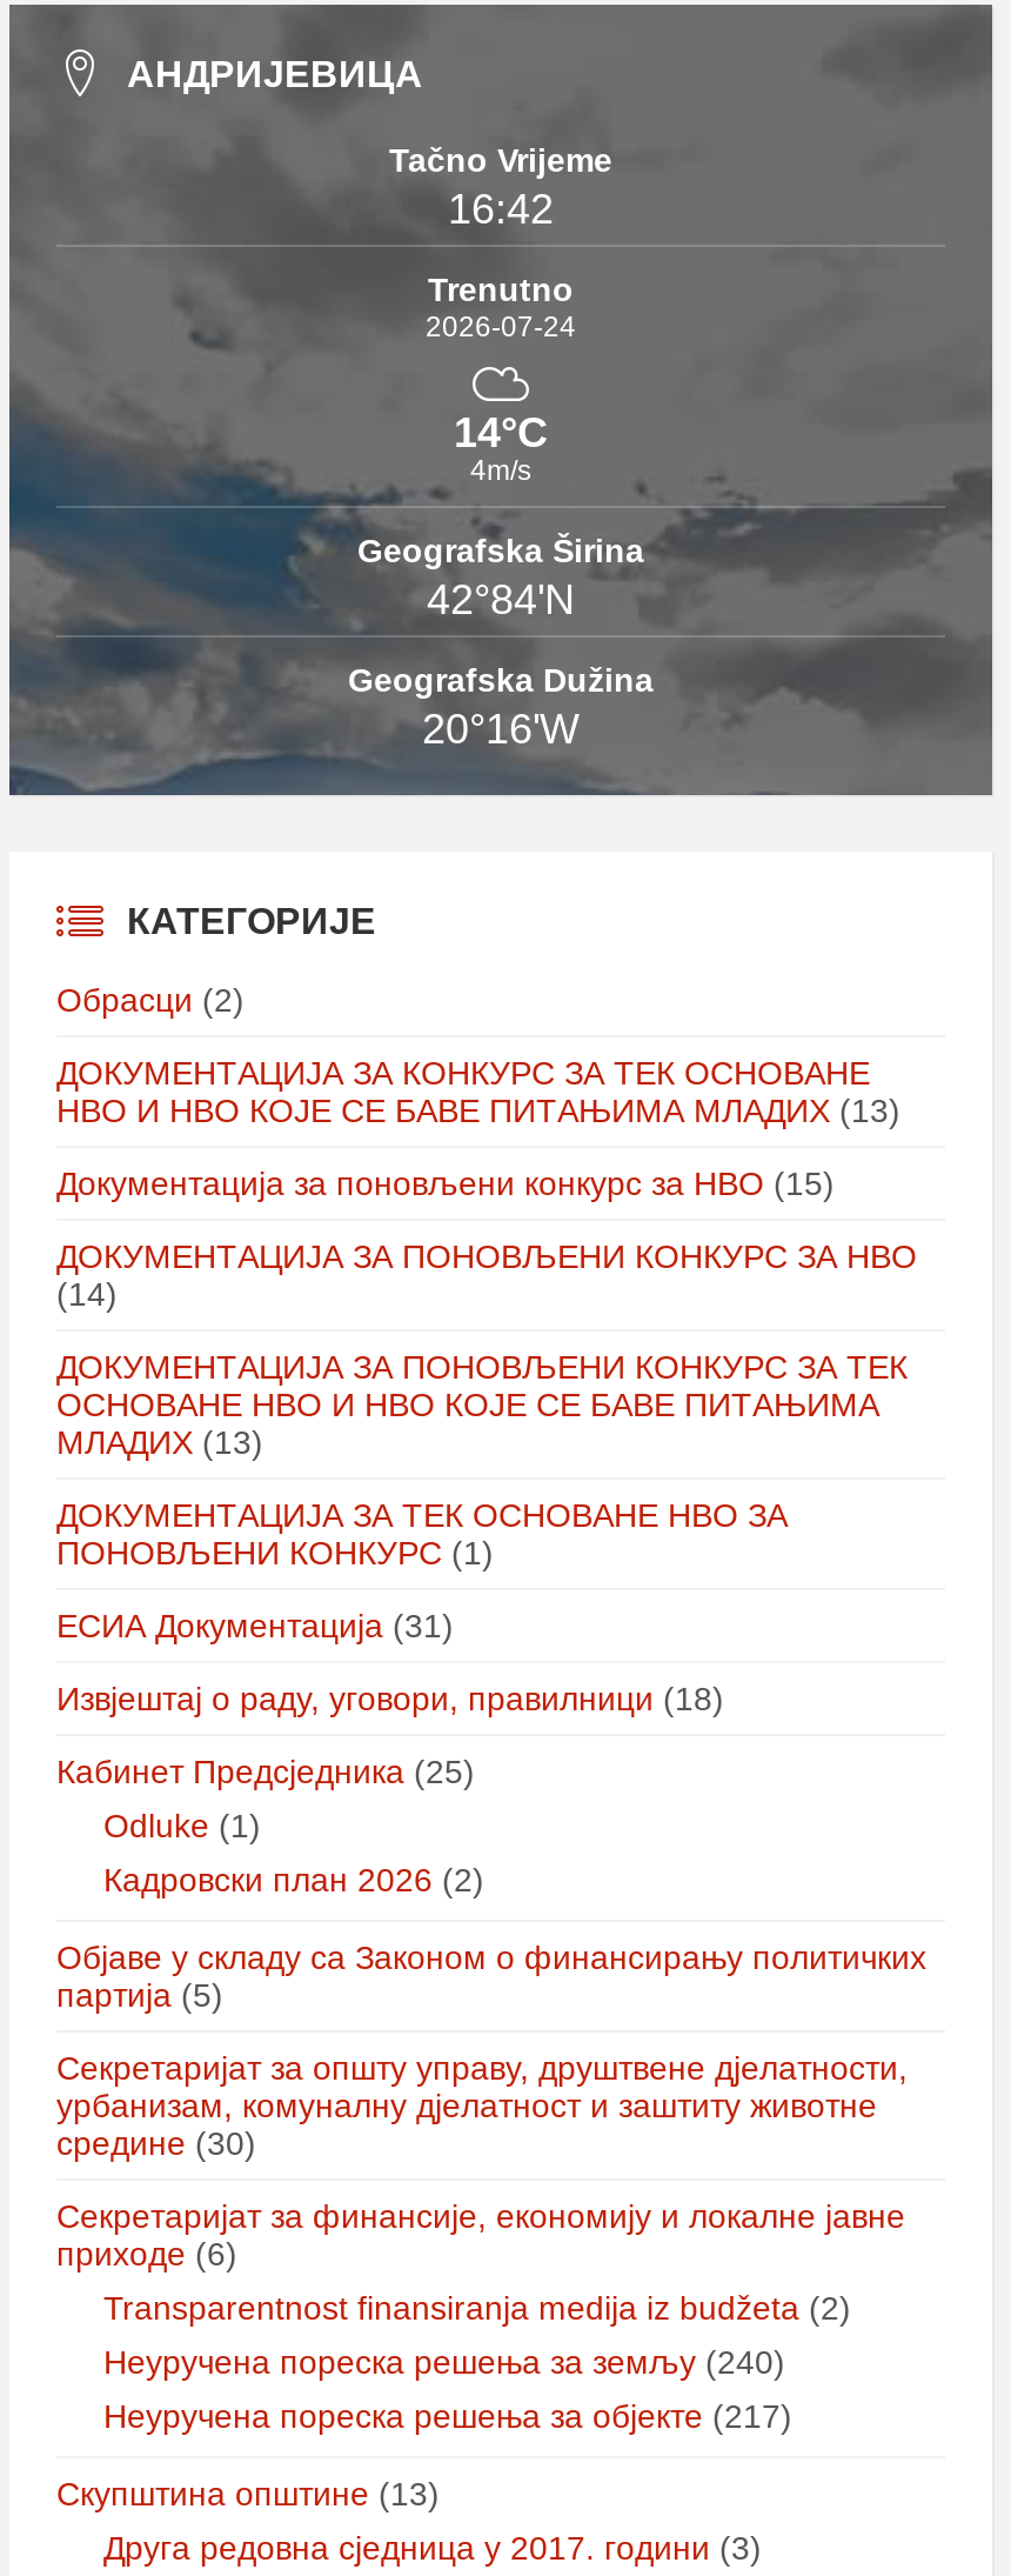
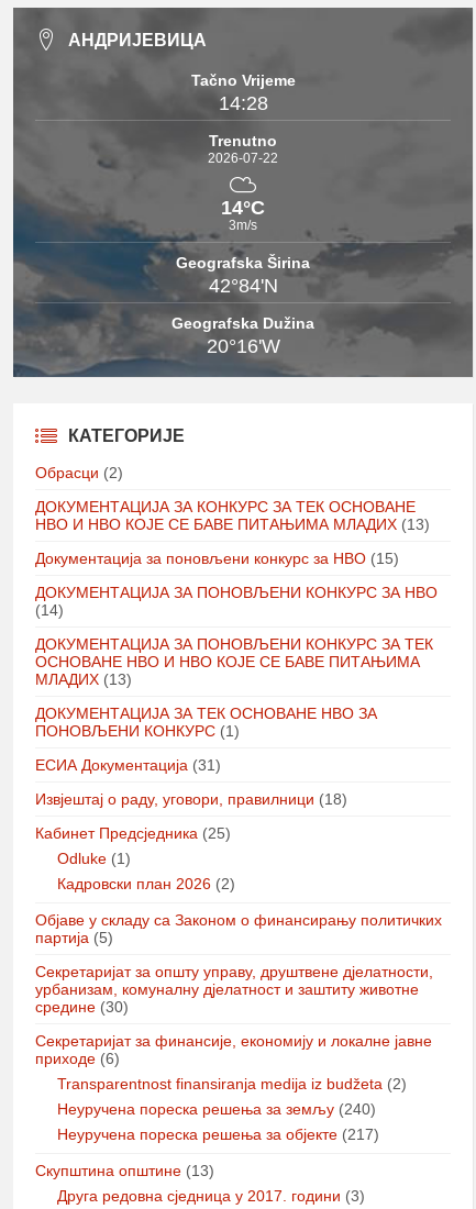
- 16:42
+ 14:28

- 2026-07-24
+ 2026-07-22

- 4m/s
+ 3m/s
